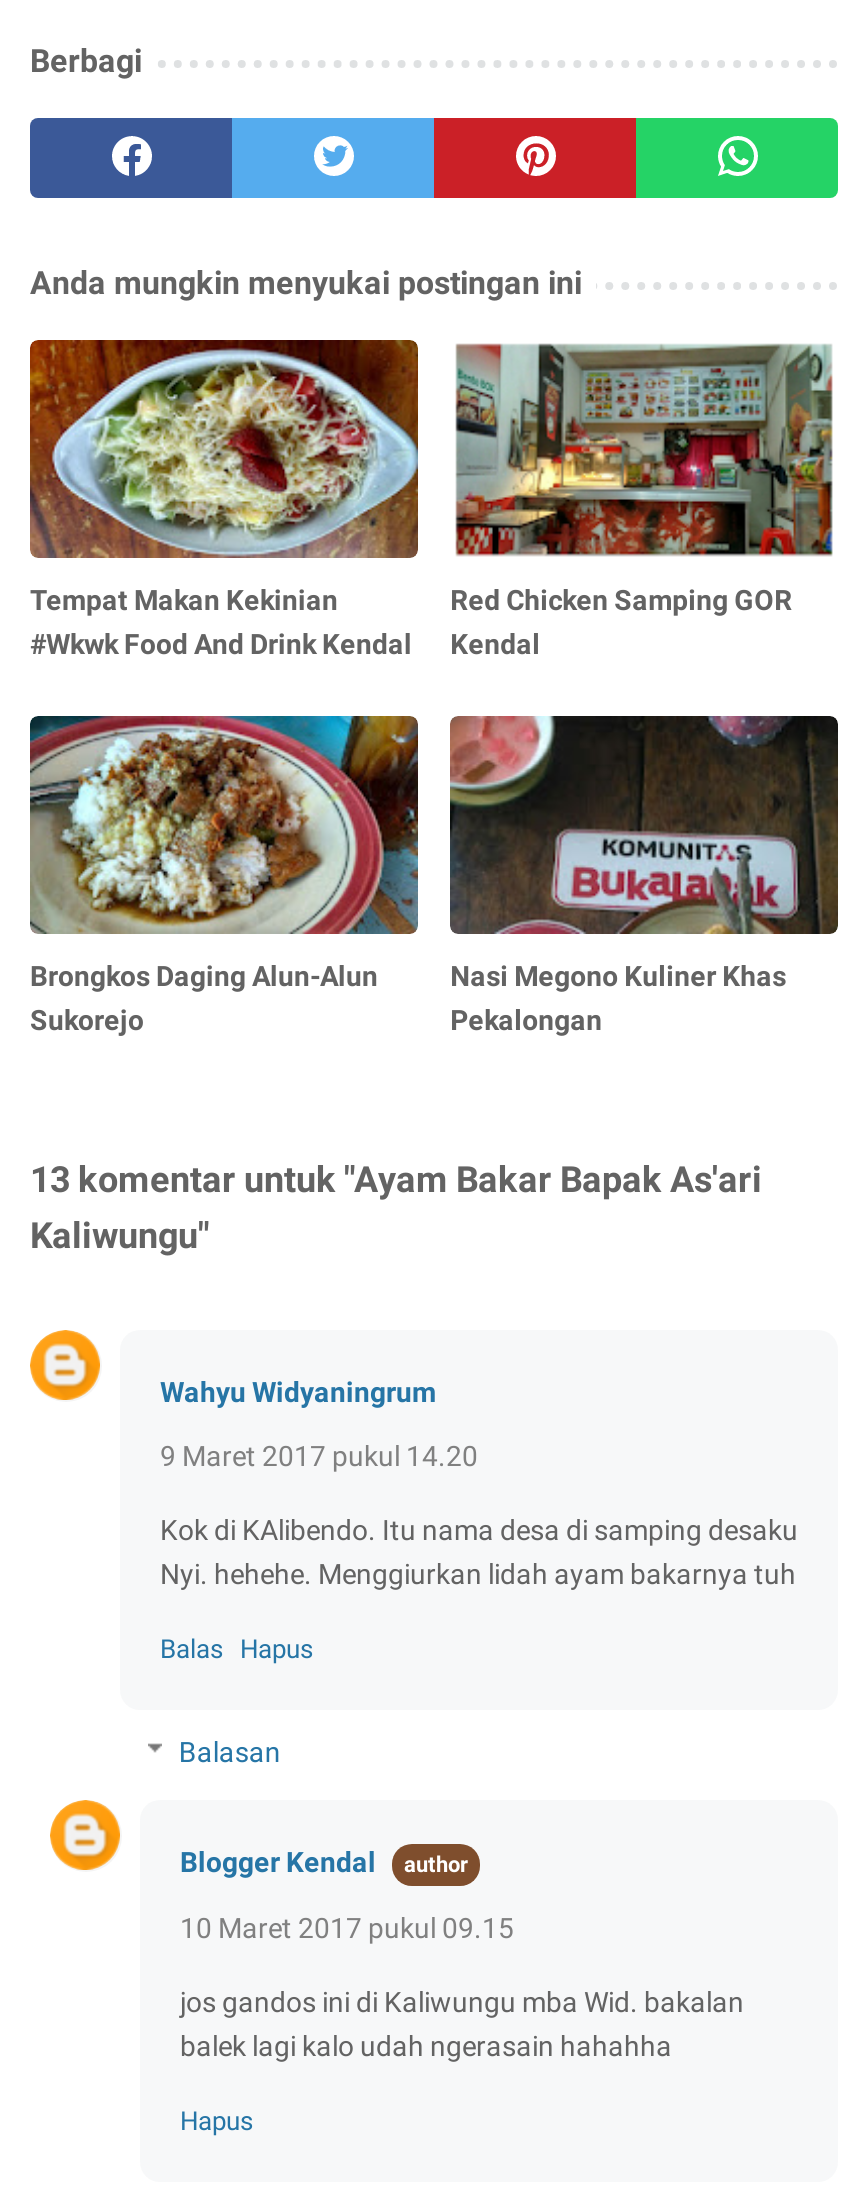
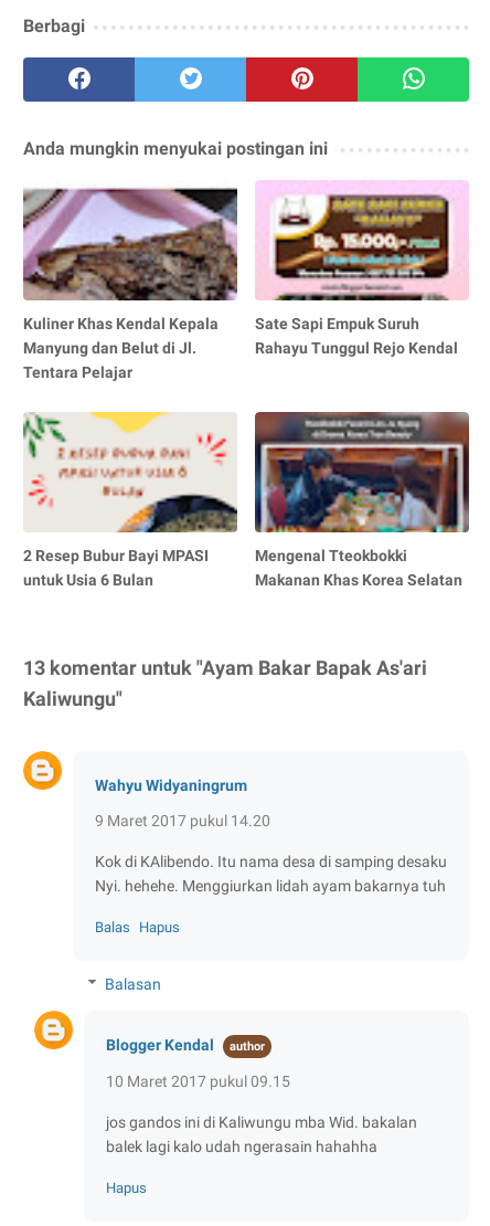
- [image]
- Tempat Makan Kekinian
- #Wkwk Food And Drink Kendal
+ [image]
+ Kuliner Khas Kendal Kepala
+ Manyung dan Belut di Jl.
+ Tentara Pelajar

- [image]
- Red Chicken Samping GOR
- Kendal
+ [image]
+ Sate Sapi Empuk Suruh
+ Rahayu Tunggul Rejo Kendal

- [image]
- Brongkos Daging Alun-Alun
- Sukorejo
+ [image]
+ 2 Resep Bubur Bayi MPASI
+ untuk Usia 6 Bulan

- [image]
- Nasi Megono Kuliner Khas
- Pekalongan
+ [image]
+ Mengenal Tteokbokki
+ Makanan Khas Korea Selatan
